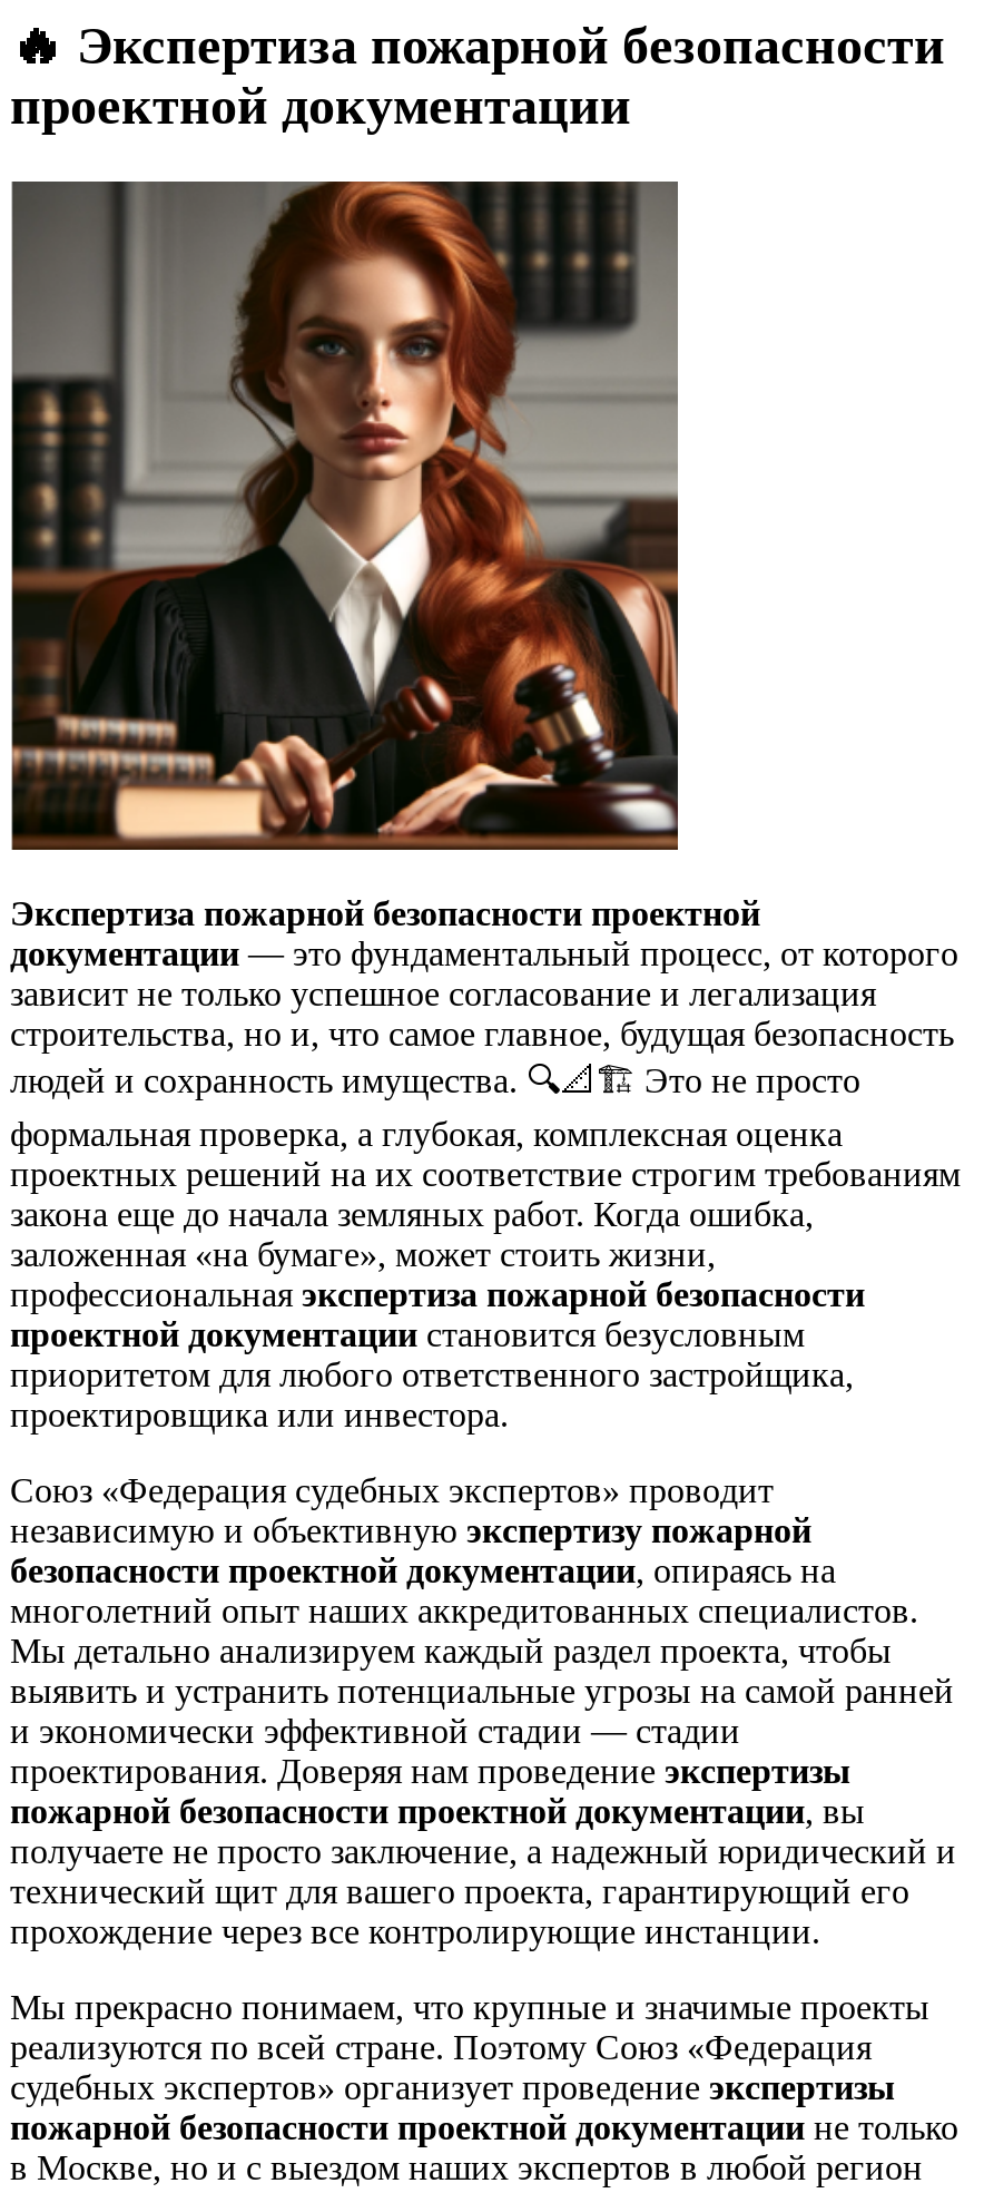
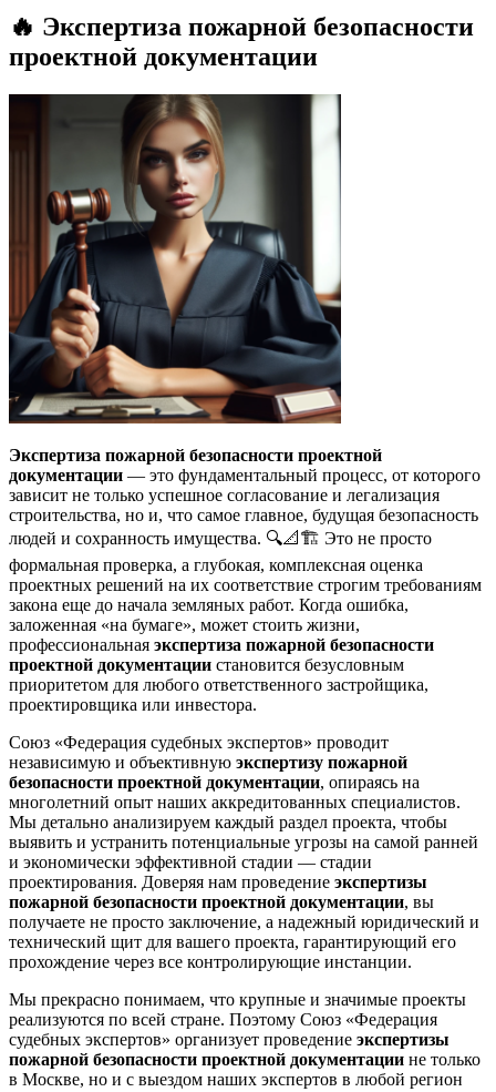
- [image]
+ [image]
